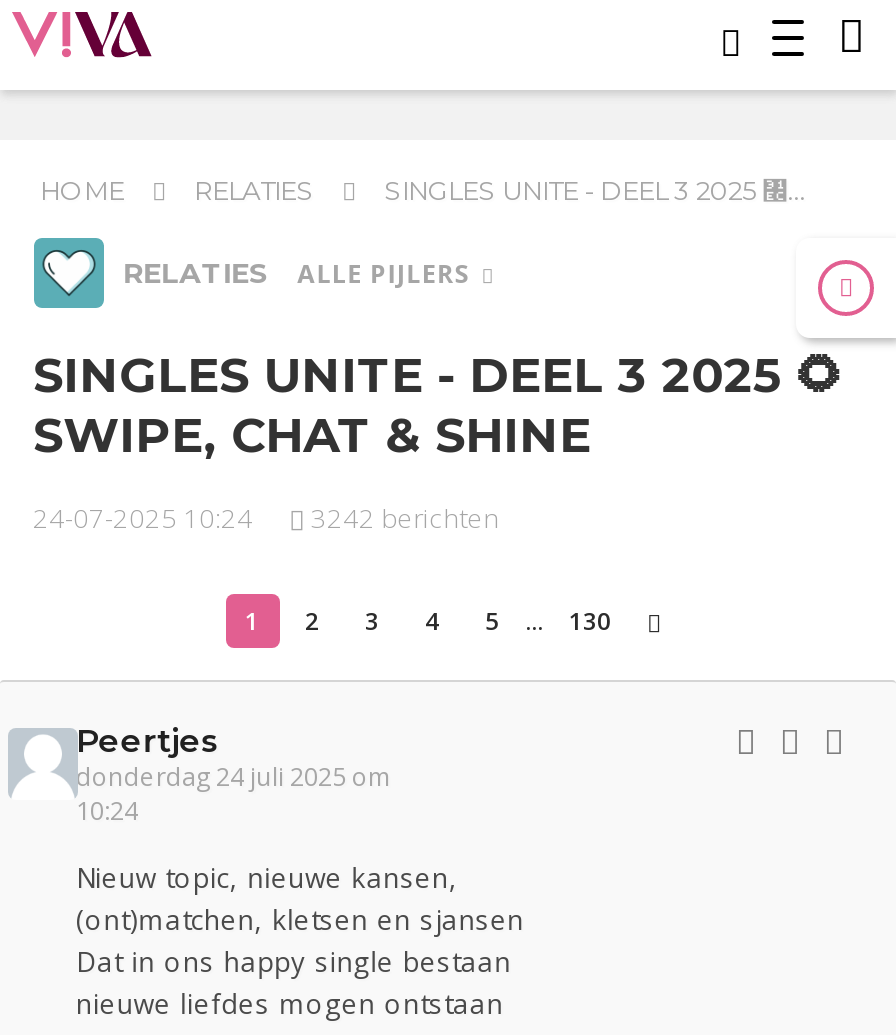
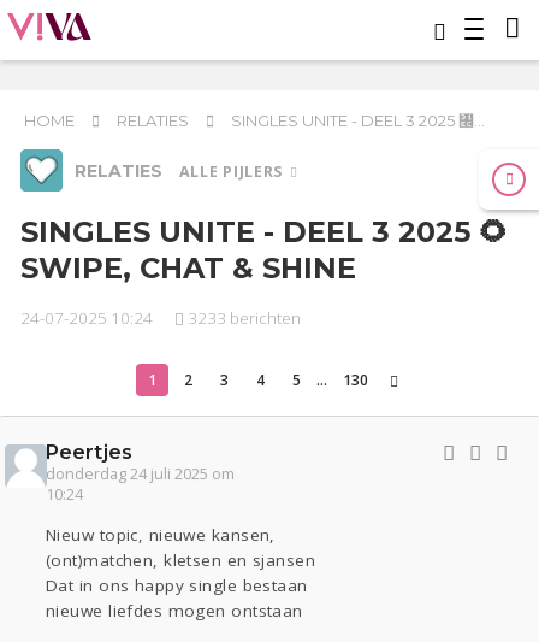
- 24-07-2025 10:24 3242 berichten
+ 24-07-2025 10:24 3233 berichten
